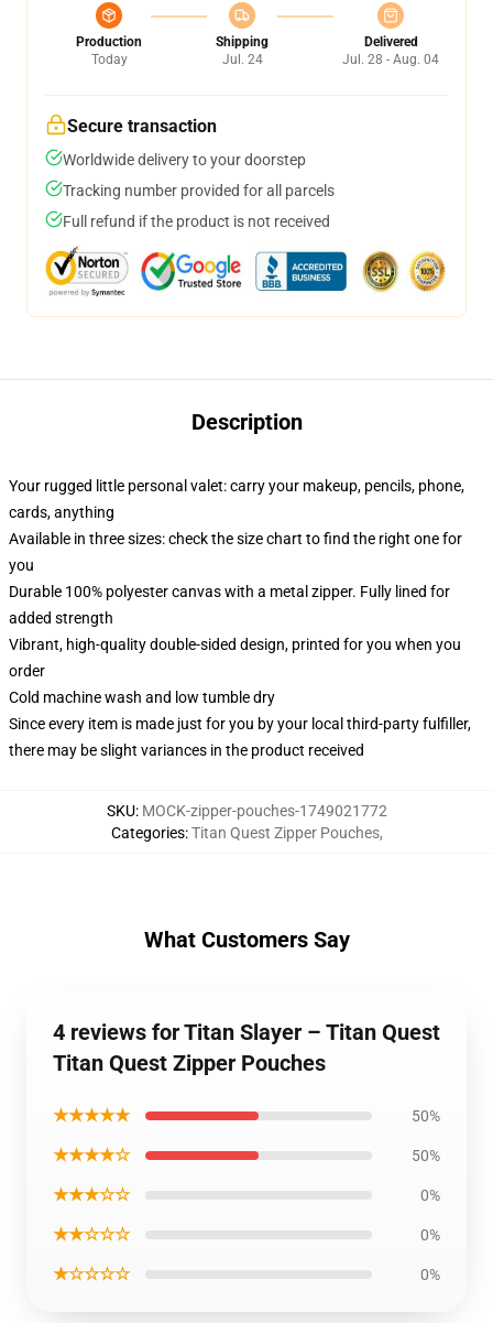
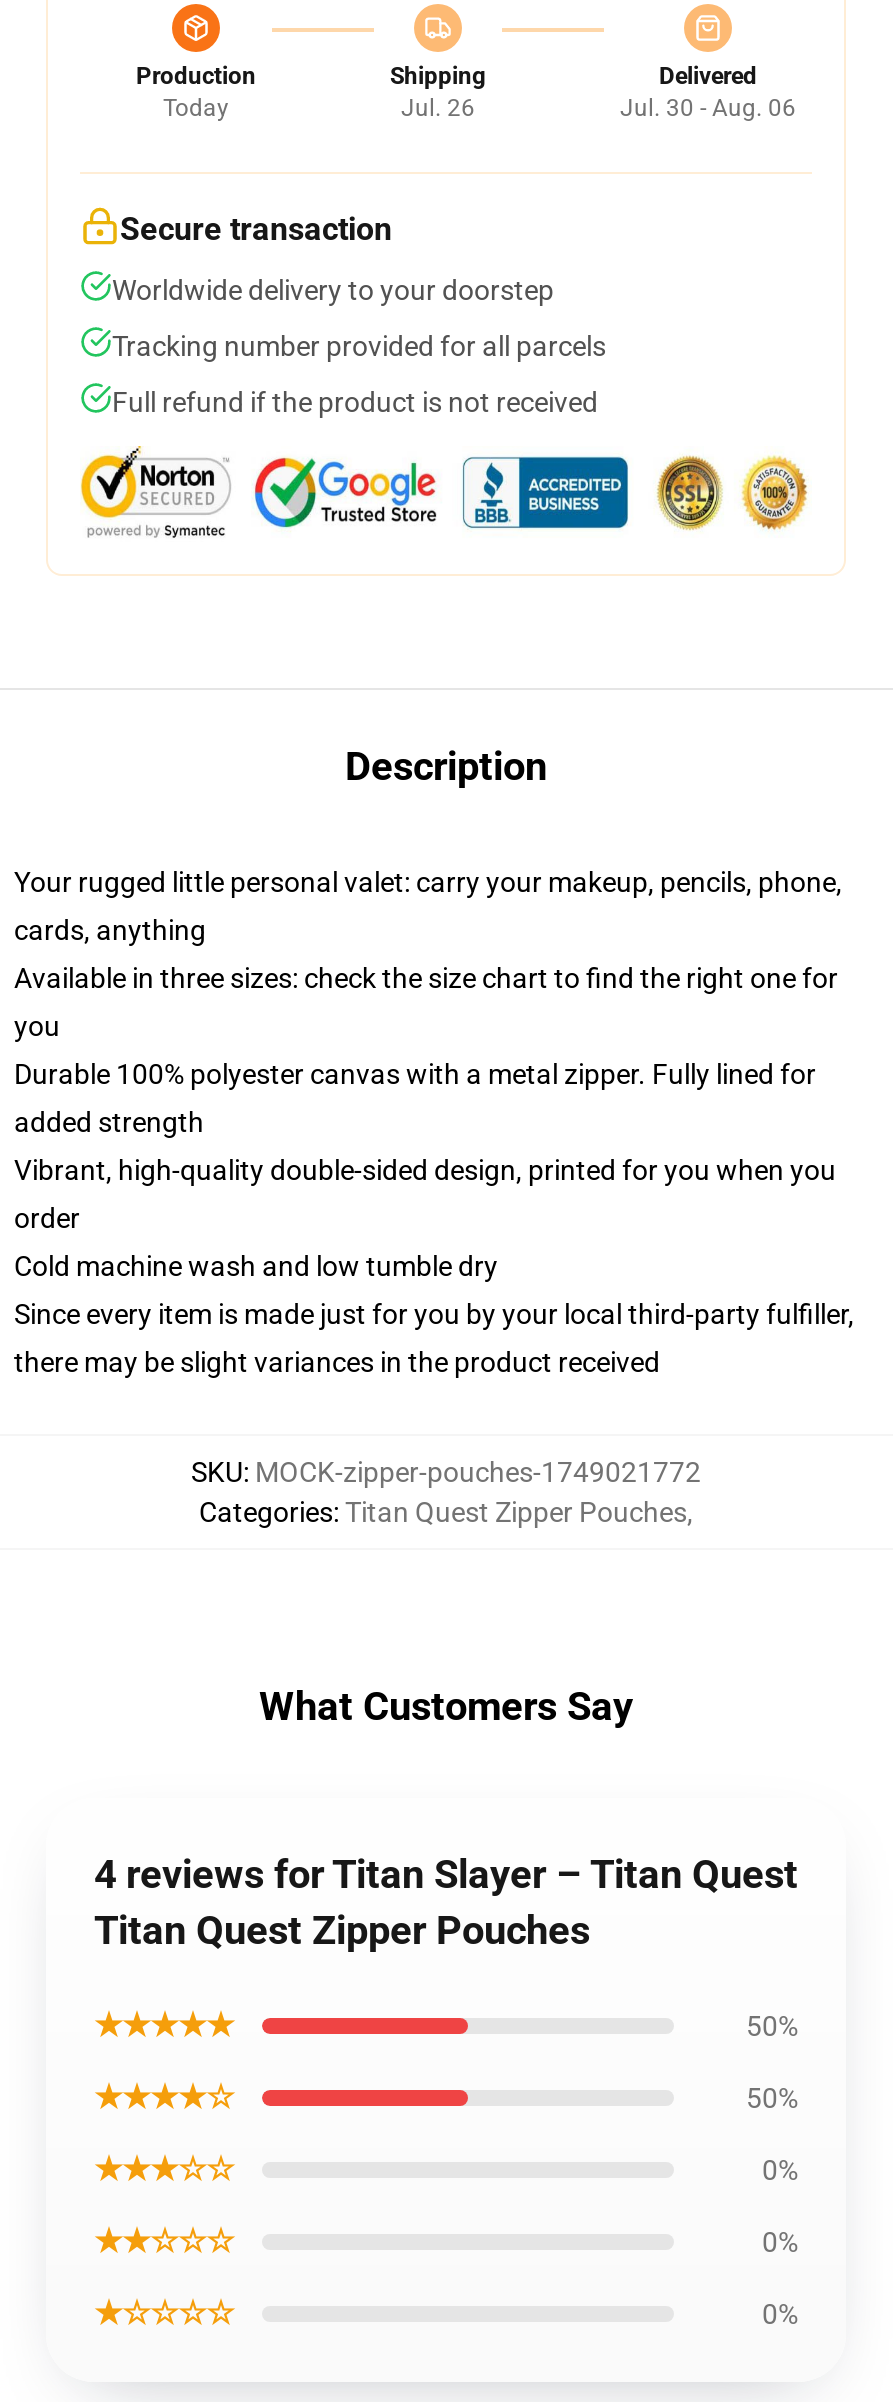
- Jul. 24
+ Jul. 26

- Jul. 28 - Aug. 04
+ Jul. 30 - Aug. 06
